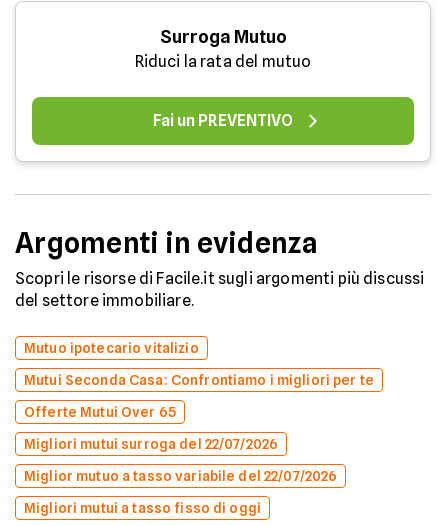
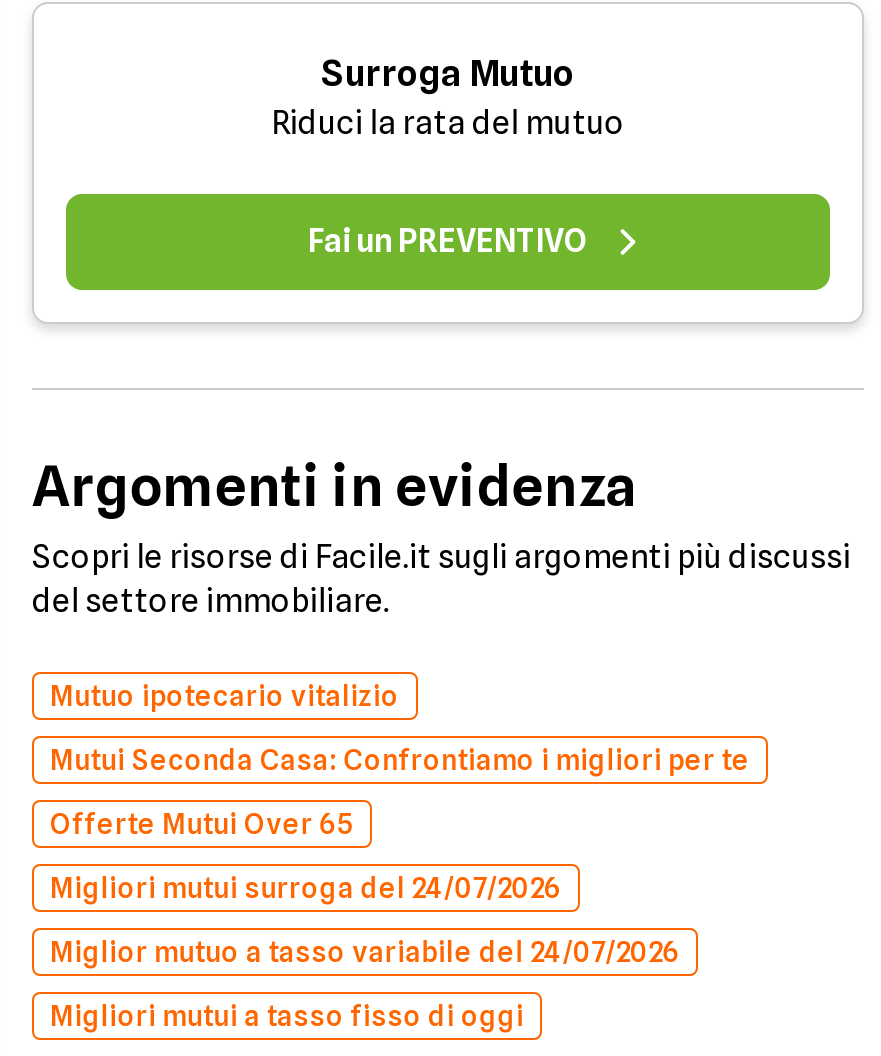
- Migliori mutui surroga del 22/07/2026
+ Migliori mutui surroga del 24/07/2026

- Miglior mutuo a tasso variabile del 22/07/2026
+ Miglior mutuo a tasso variabile del 24/07/2026
